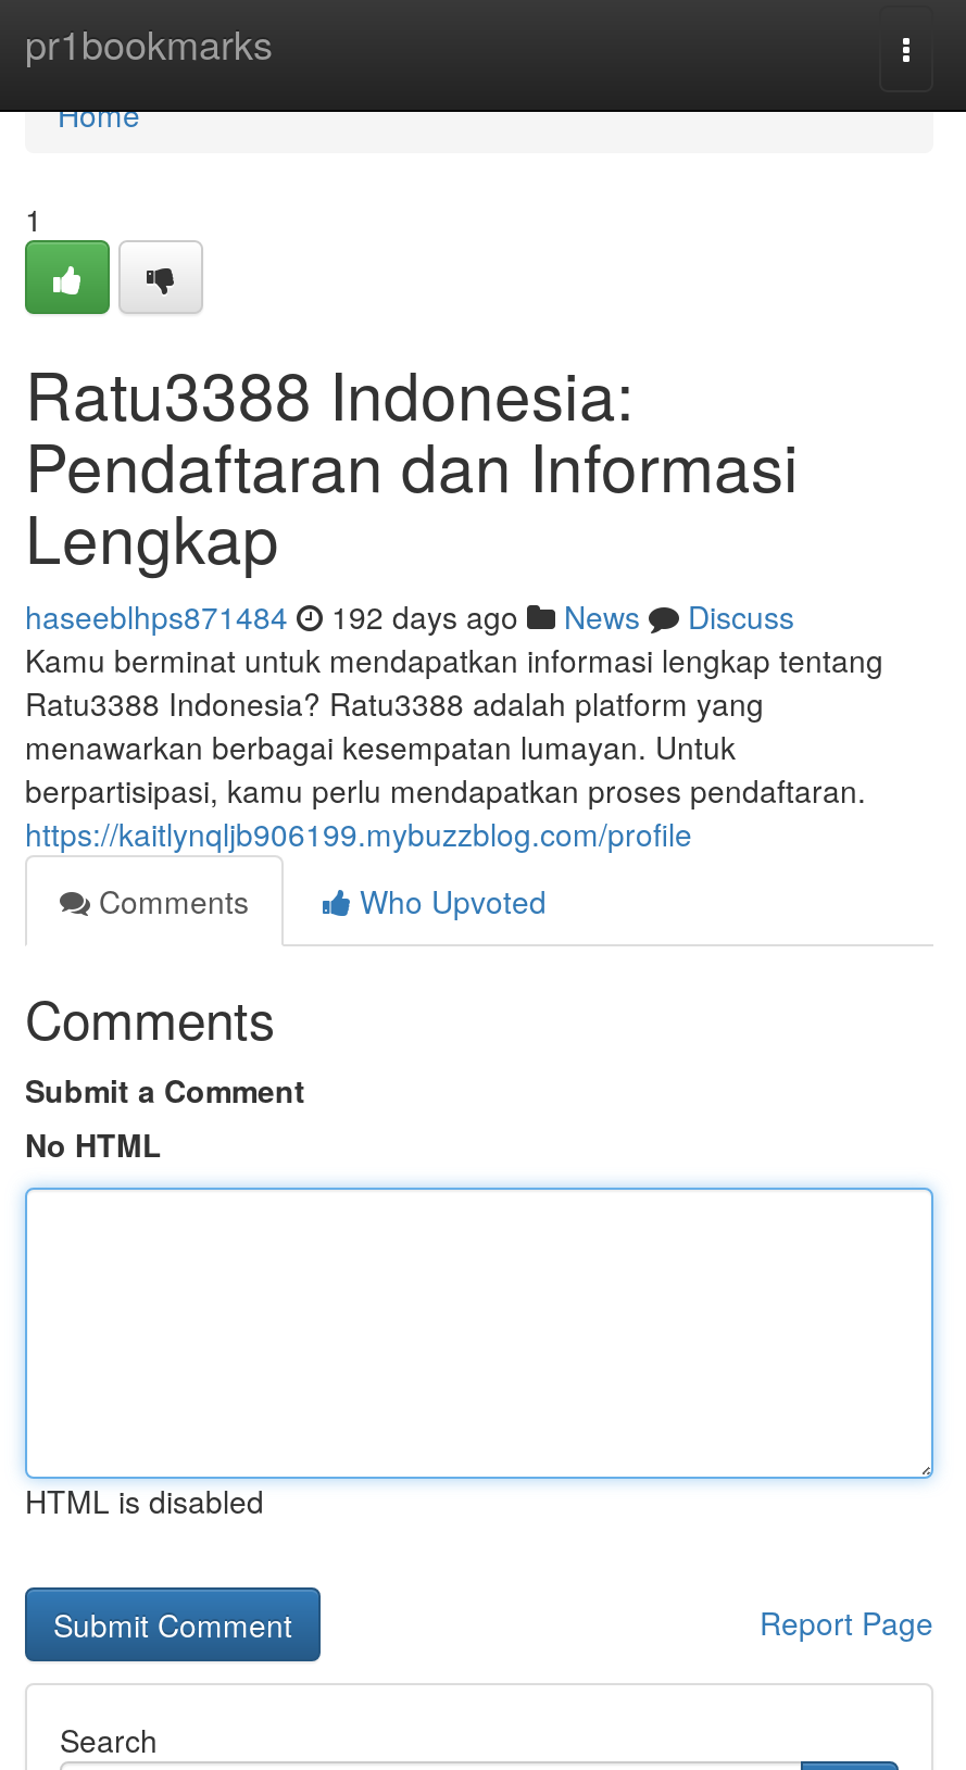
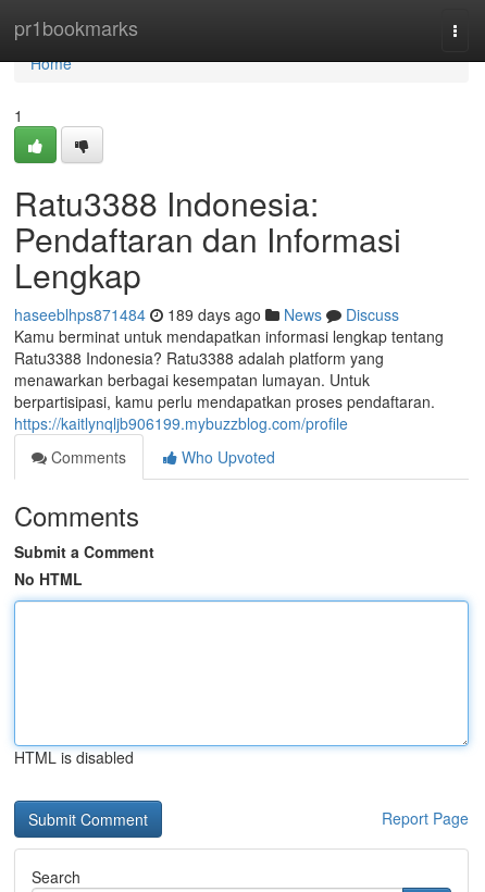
- haseeblhps871484 192 days ago News Discuss
+ haseeblhps871484 189 days ago News Discuss
